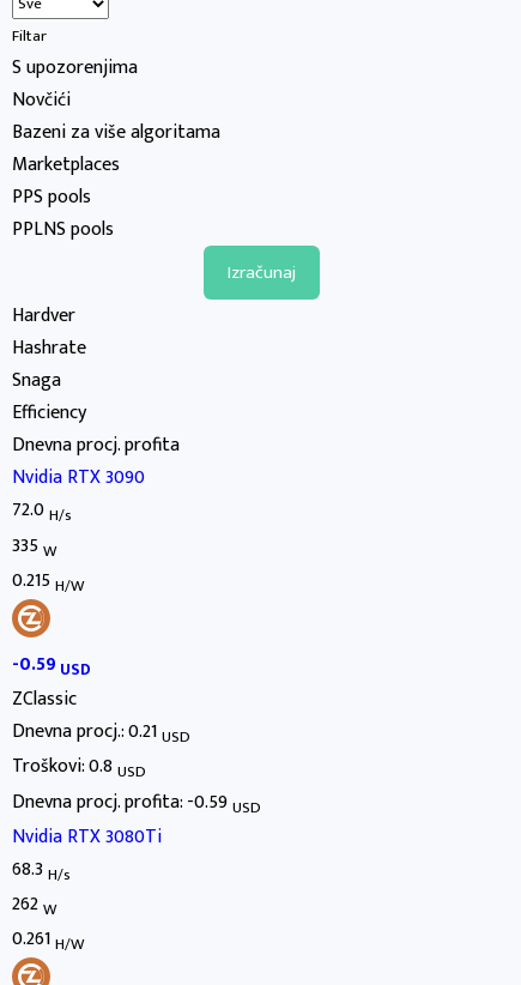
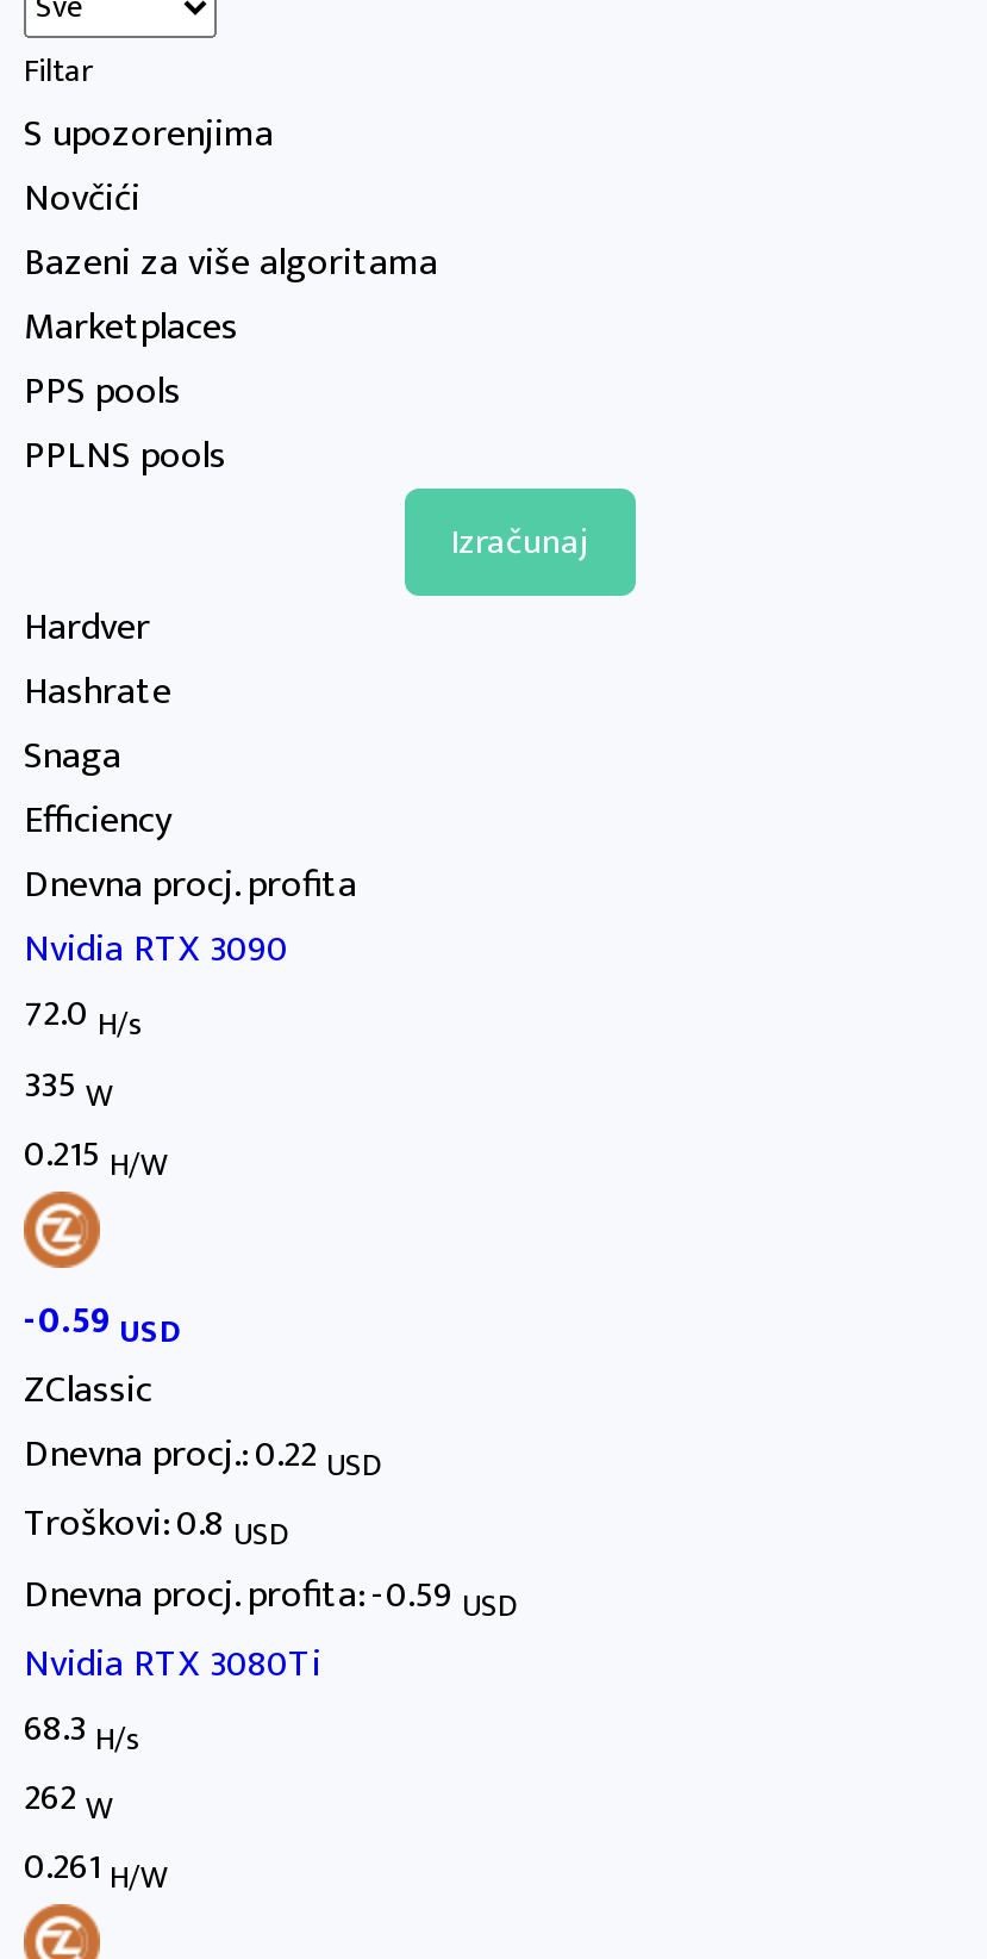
- Dnevna procj.: 0.21 USD
+ Dnevna procj.: 0.22 USD
